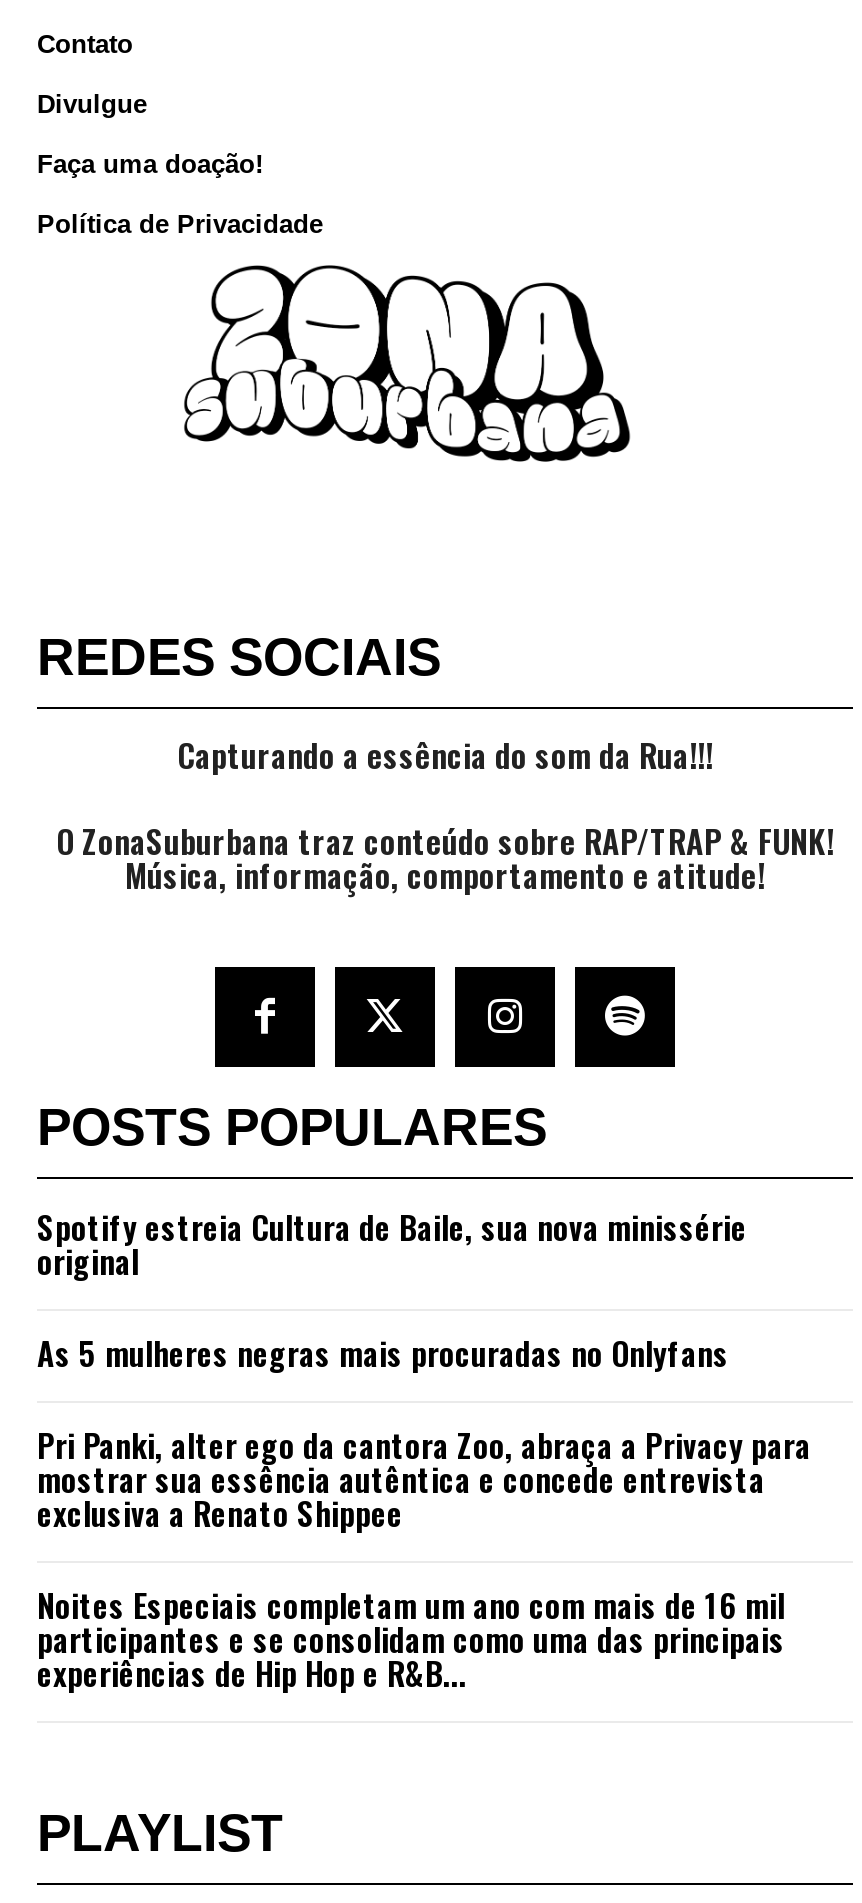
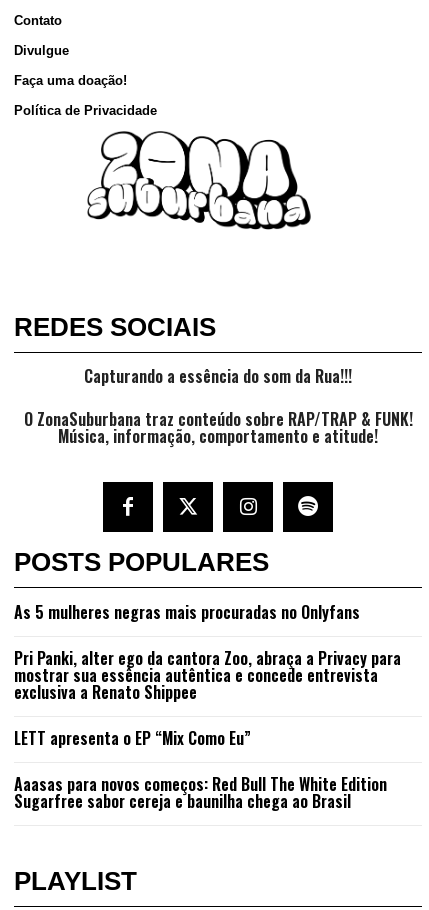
- Spotify estreia Cultura de Baile, sua nova minissérie
- original

moved up: As 5 mulheres negras mais procuradas no Onlyfans | Pri Panki, alter ego da cantora Zoo, abraça a Privacy para | mostrar sua essência autêntica e concede entrevista | exclusiva a Renato Shippee

- Noites Especiais completam um ano com mais de 16 mil
- participantes e se consolidam como uma das principais
- experiências de Hip Hop e R&B...
+ LETT apresenta o EP “Mix Como Eu”
+ Aaasas para novos começos: Red Bull The White Edition
+ Sugarfree sabor cereja e baunilha chega ao Brasil
